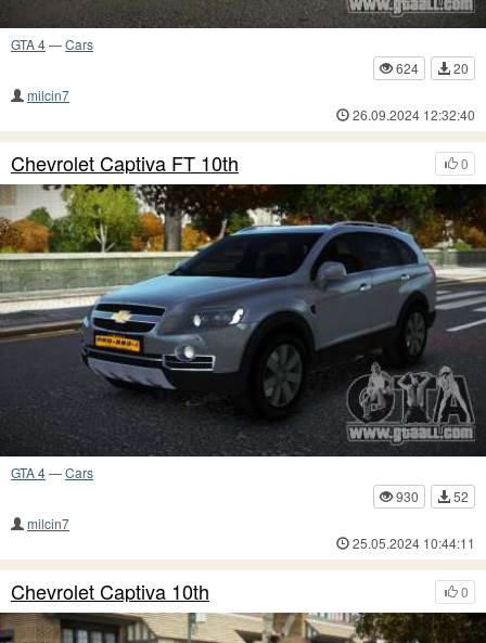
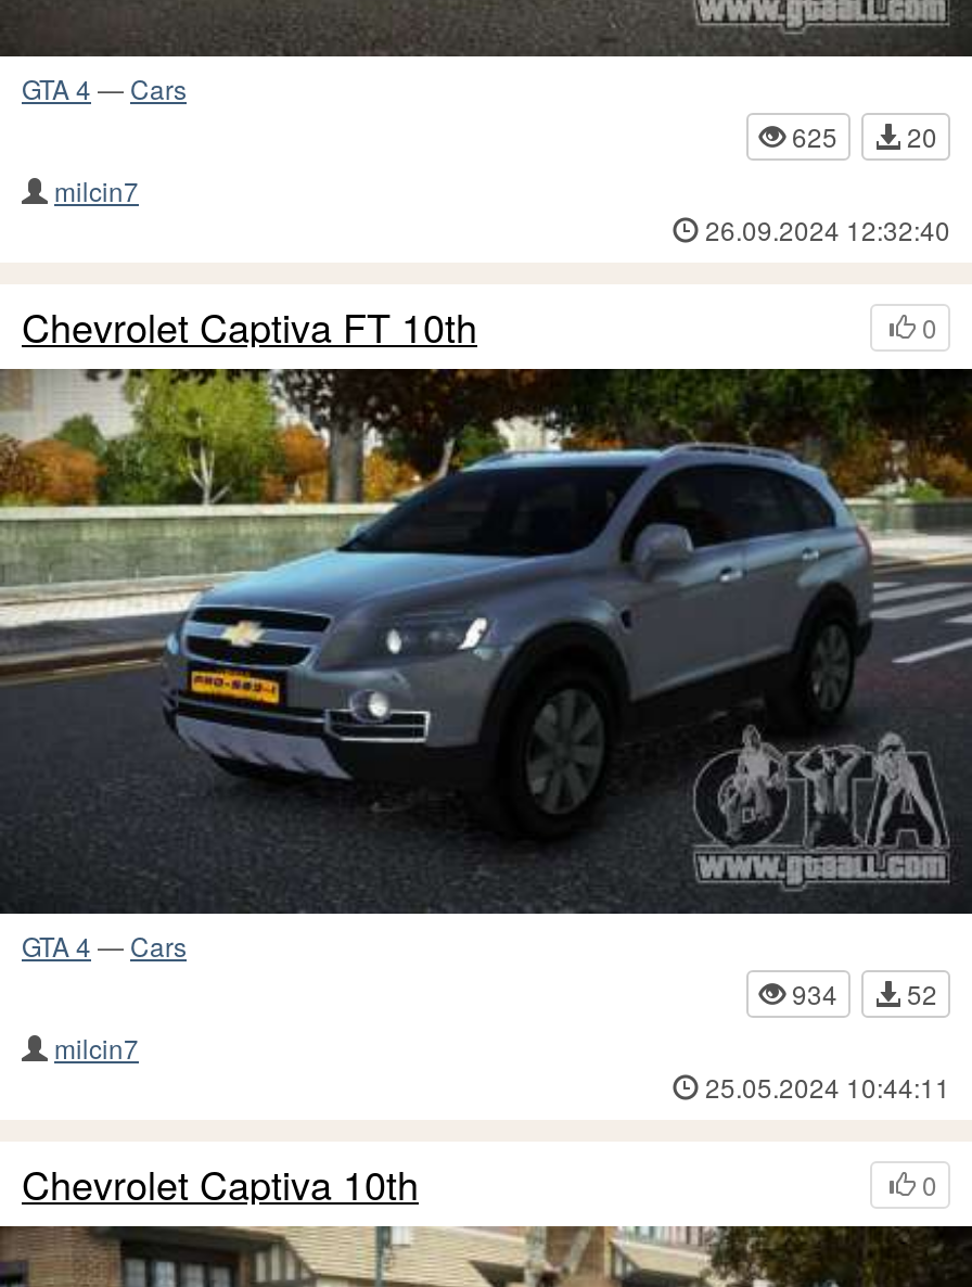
- 624 20
+ 625 20

- 930 52
+ 934 52
